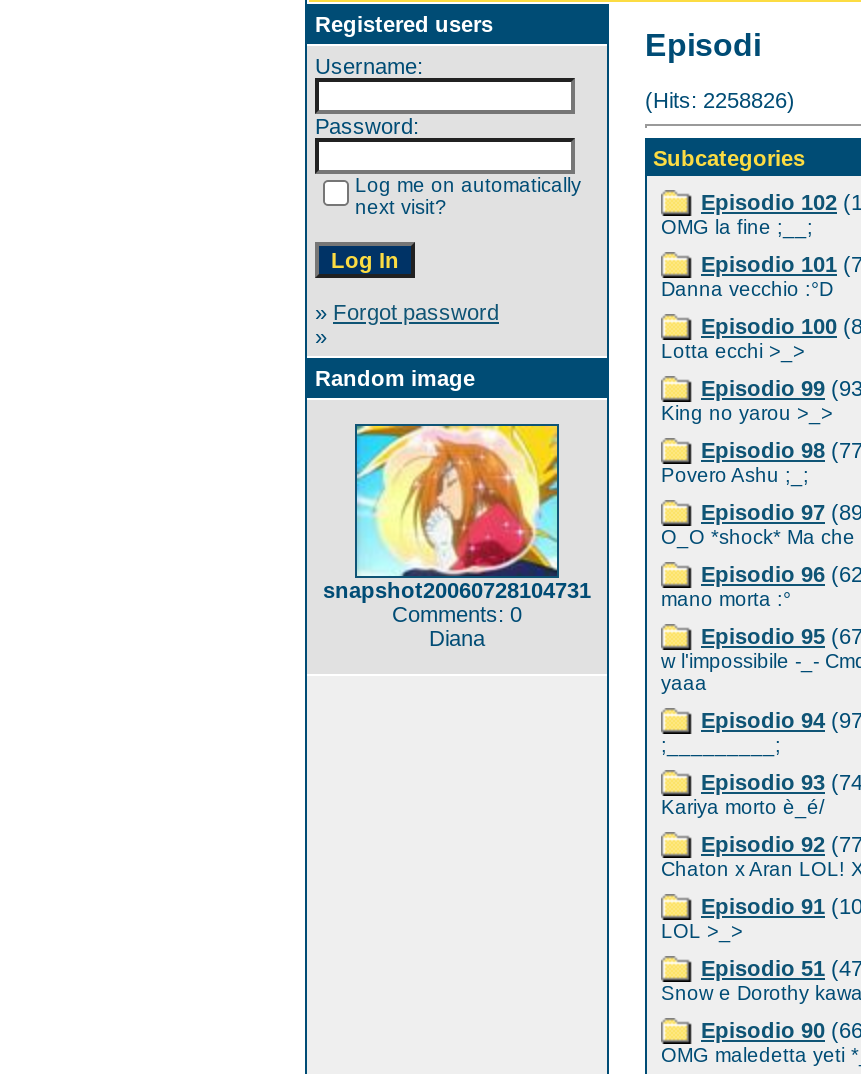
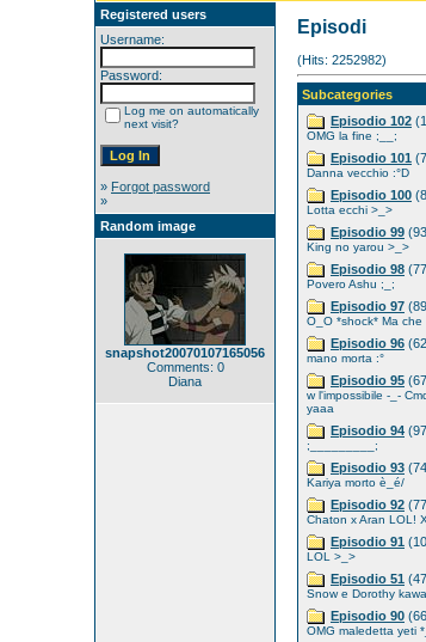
- (Hits: 2258826)
+ (Hits: 2252982)

- [image]
- snapshot20060728104731
+ [image]
+ snapshot20070107165056
